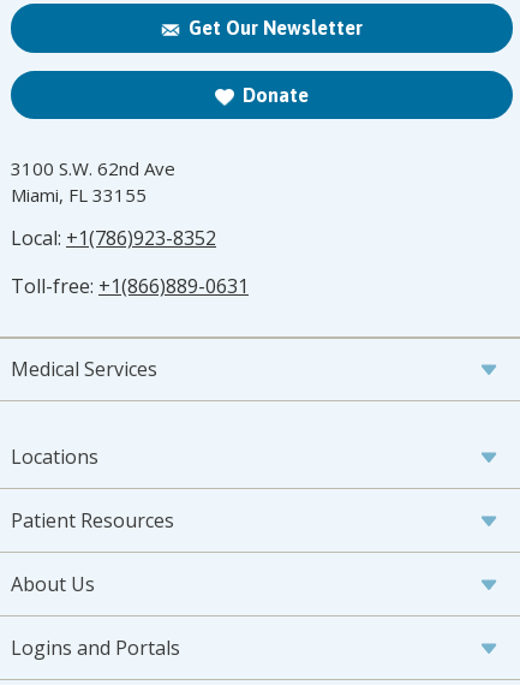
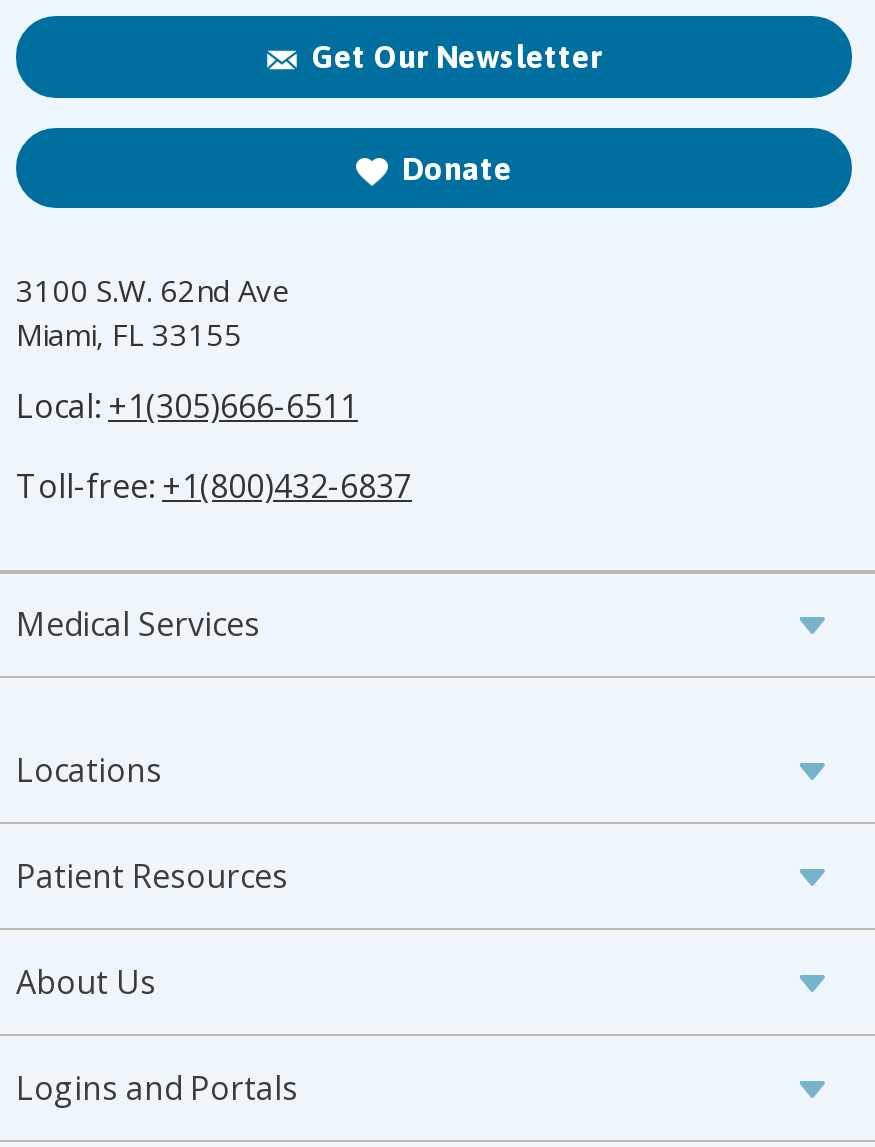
- Local: +1(786)923-8352
+ Local: +1(305)666-6511

- Toll-free: +1(866)889-0631
+ Toll-free: +1(800)432-6837
